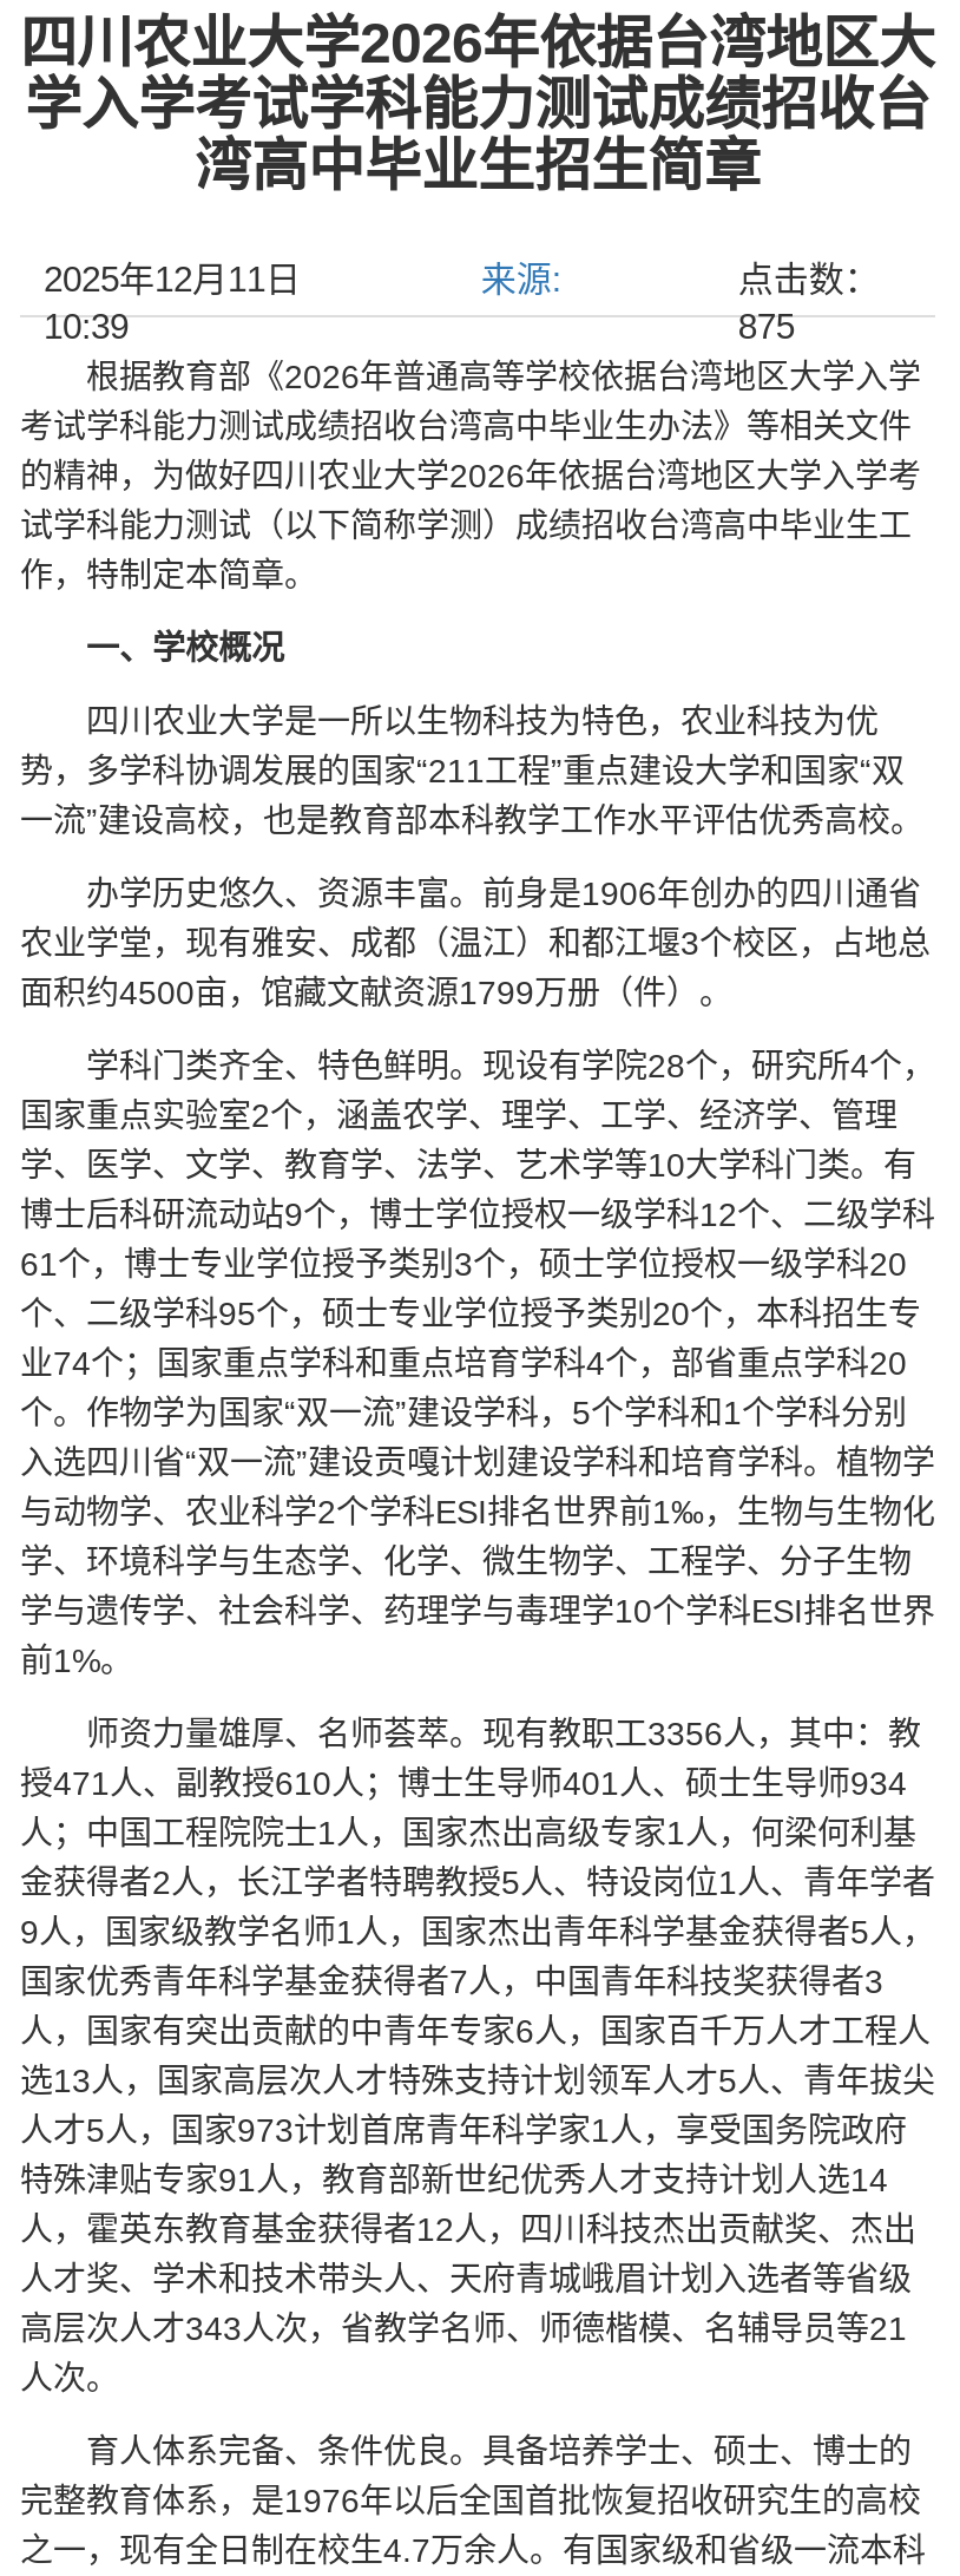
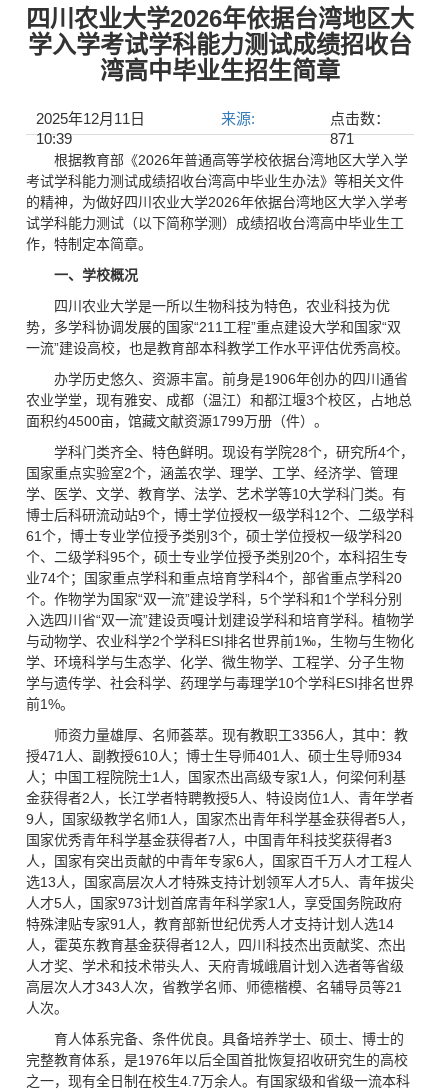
- 875
+ 871
